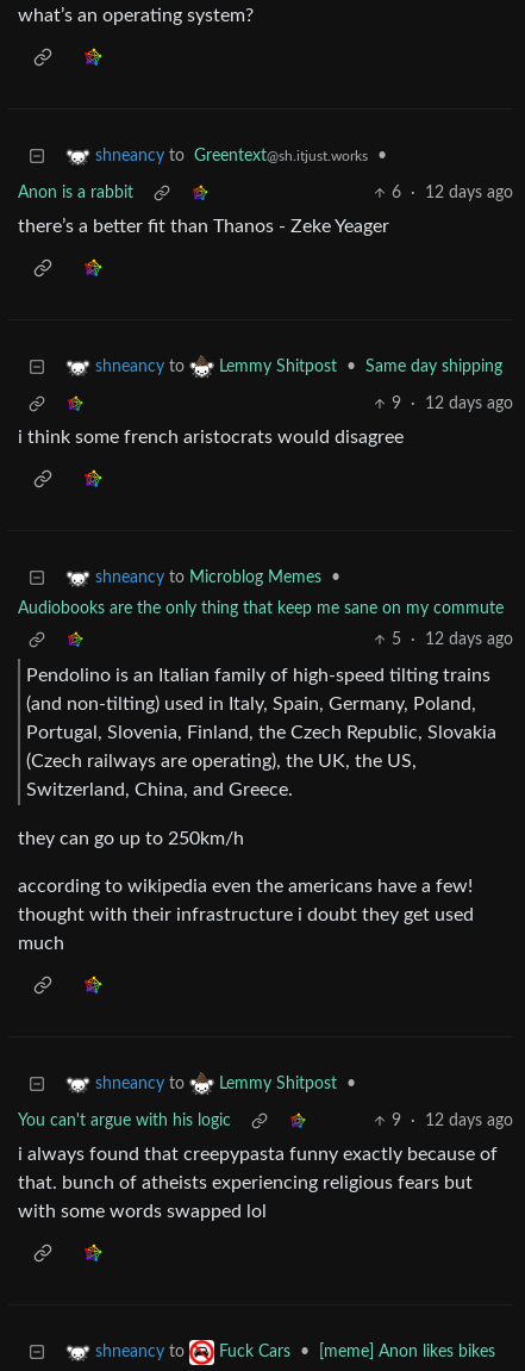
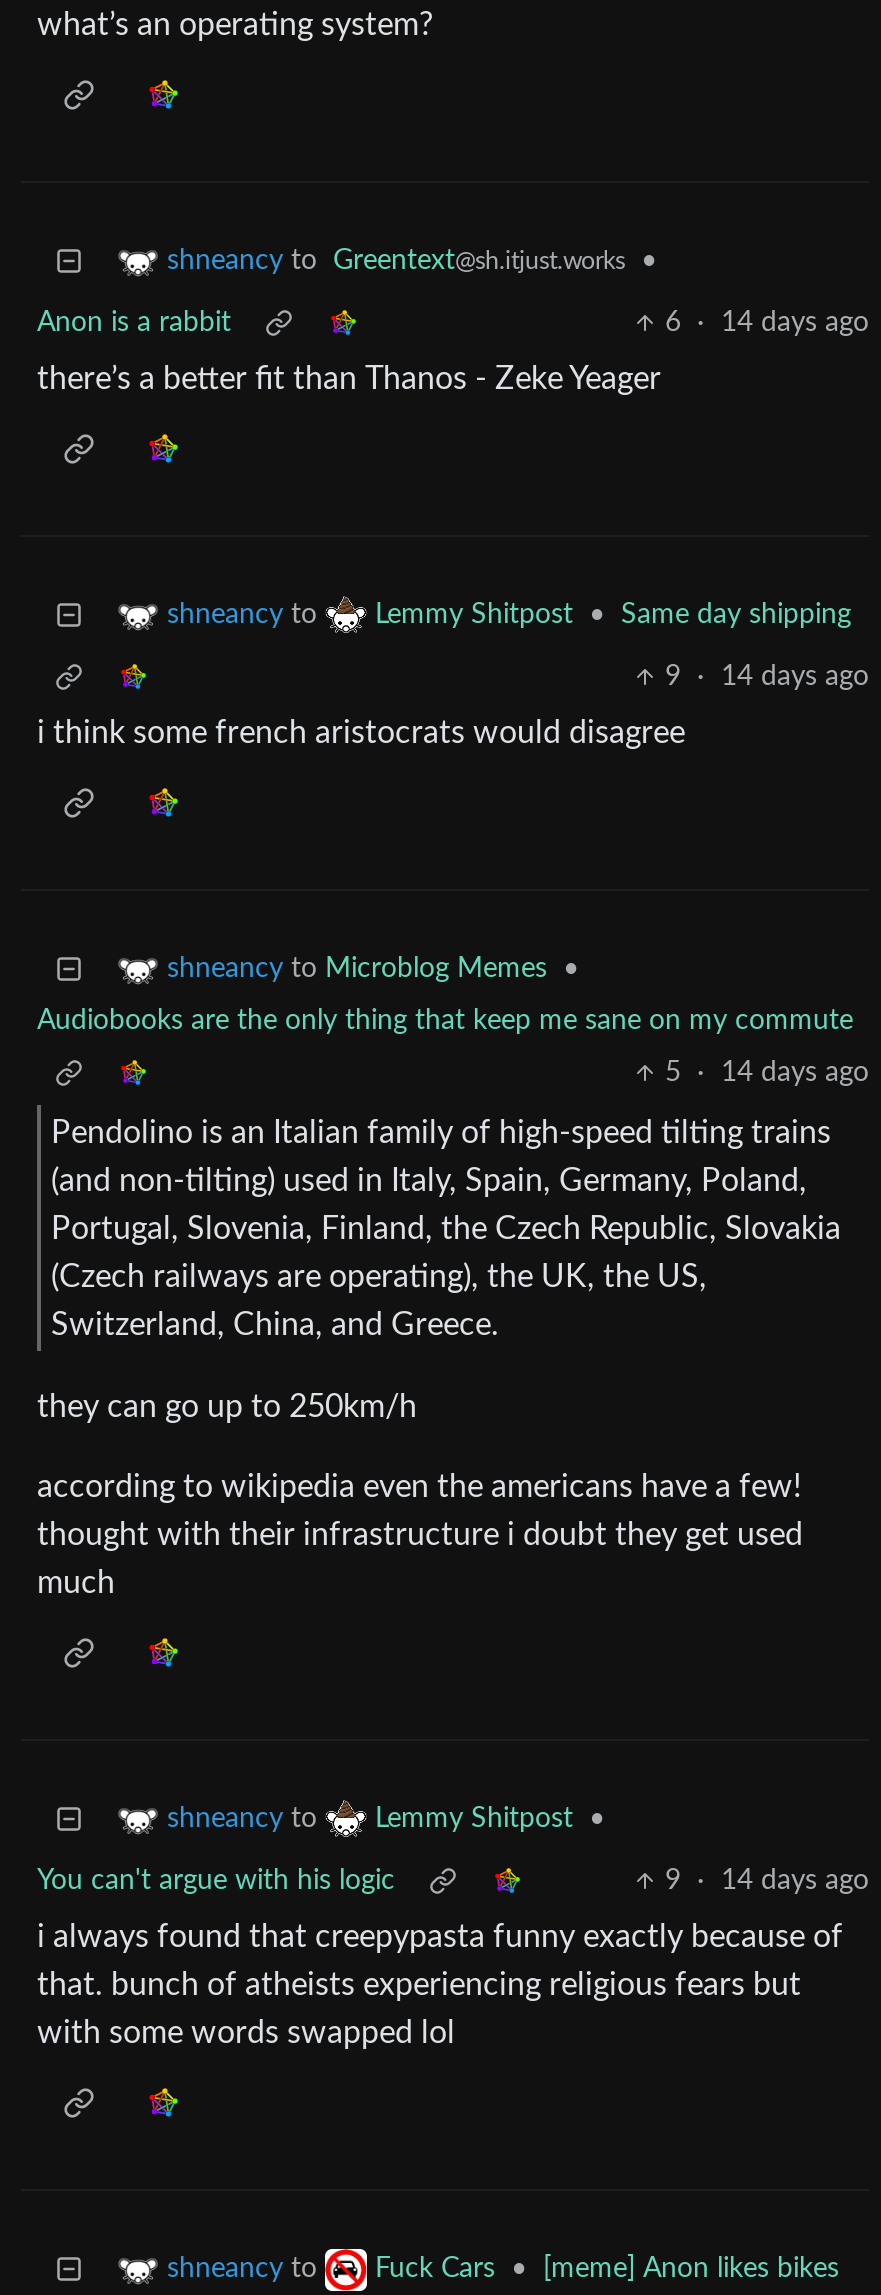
- 6 · 12 days ago
+ 6 · 14 days ago

- 9 · 12 days ago
+ 9 · 14 days ago

- 5 · 12 days ago
+ 5 · 14 days ago

- 9 · 12 days ago
+ 9 · 14 days ago
